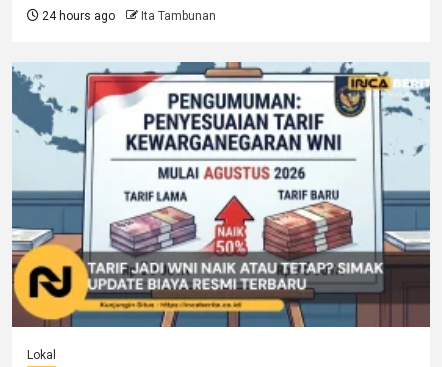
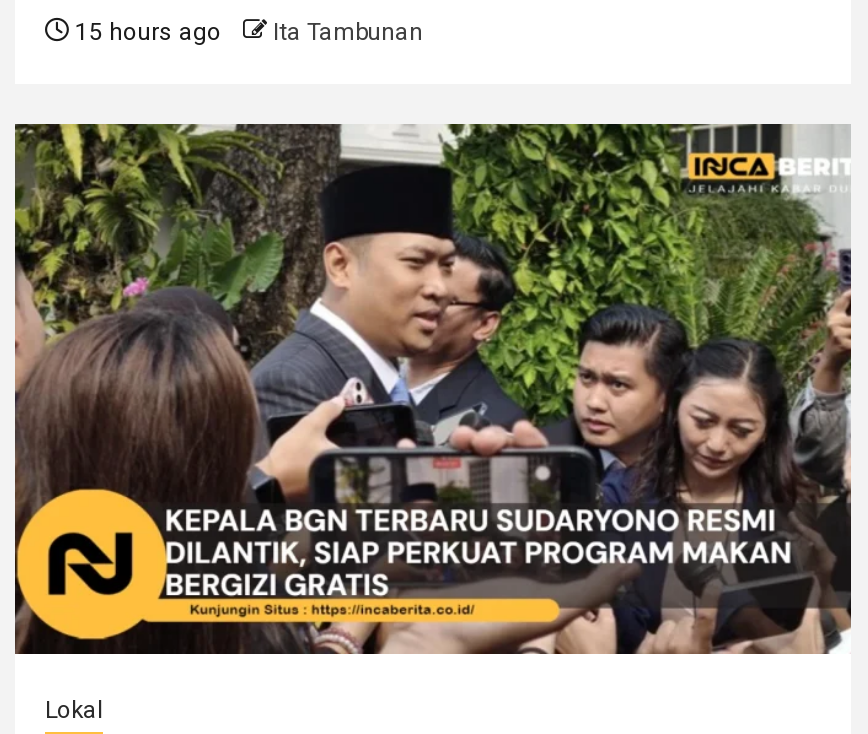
- 24 hours ago Ita Tambunan
+ 15 hours ago Ita Tambunan

- [image]
+ [image]
